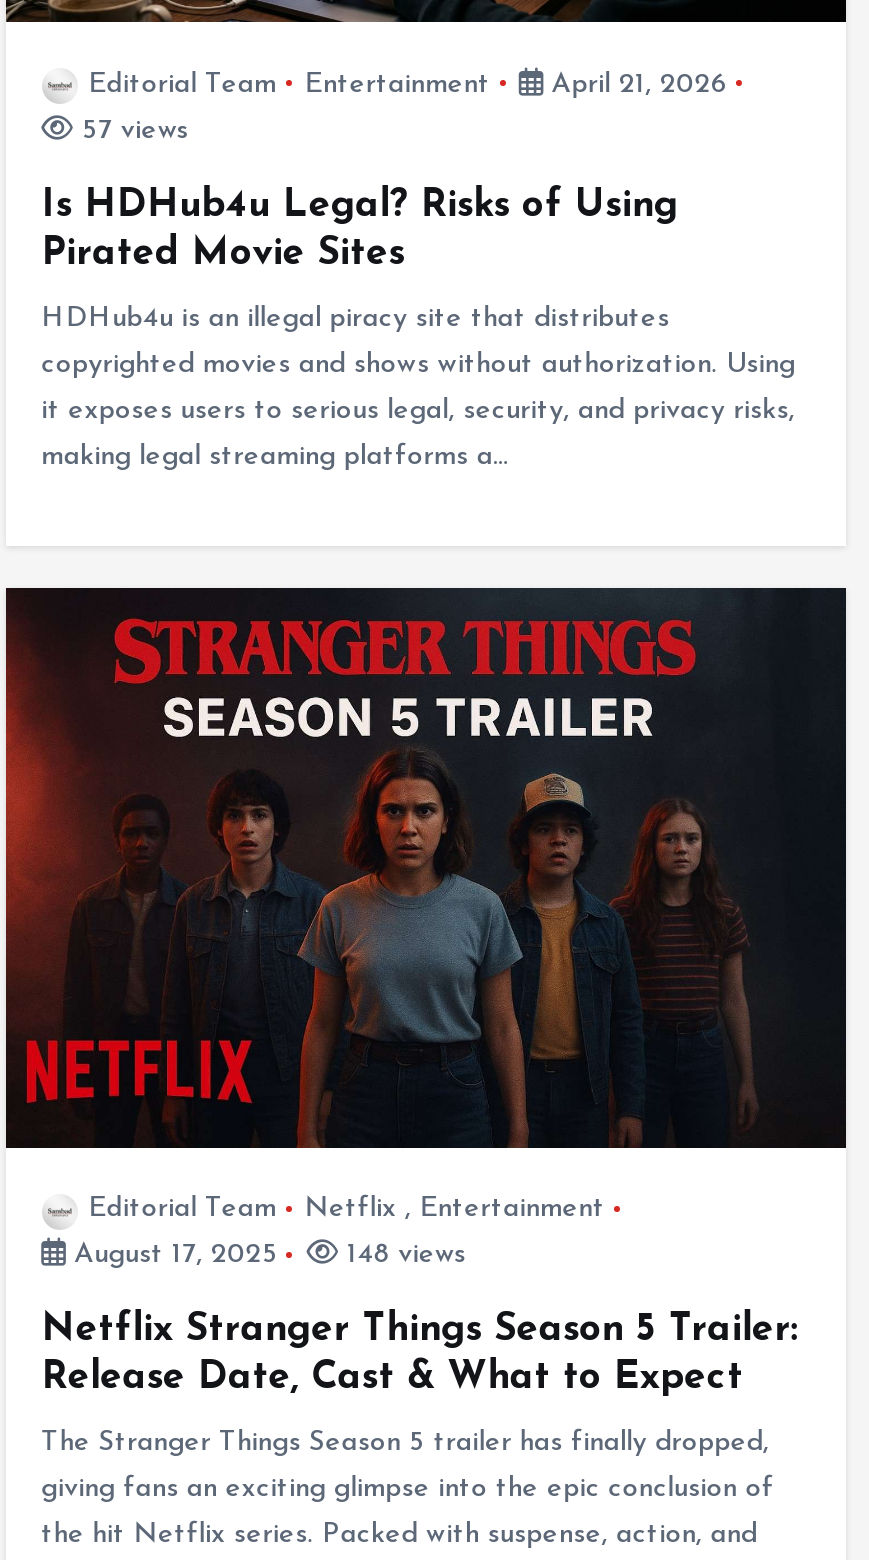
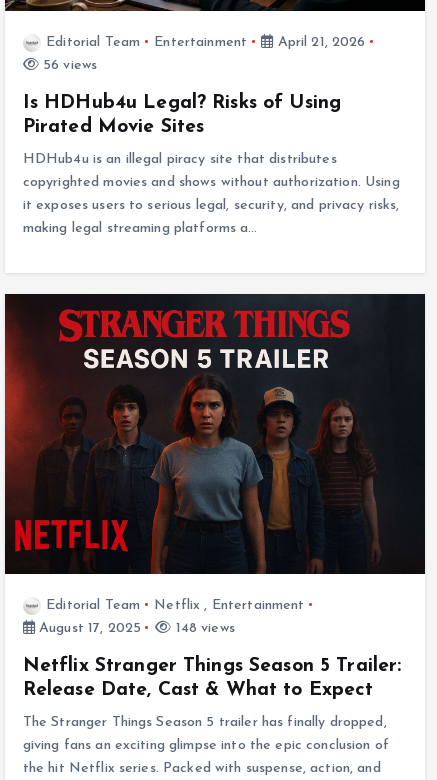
- 57 views
+ 56 views
